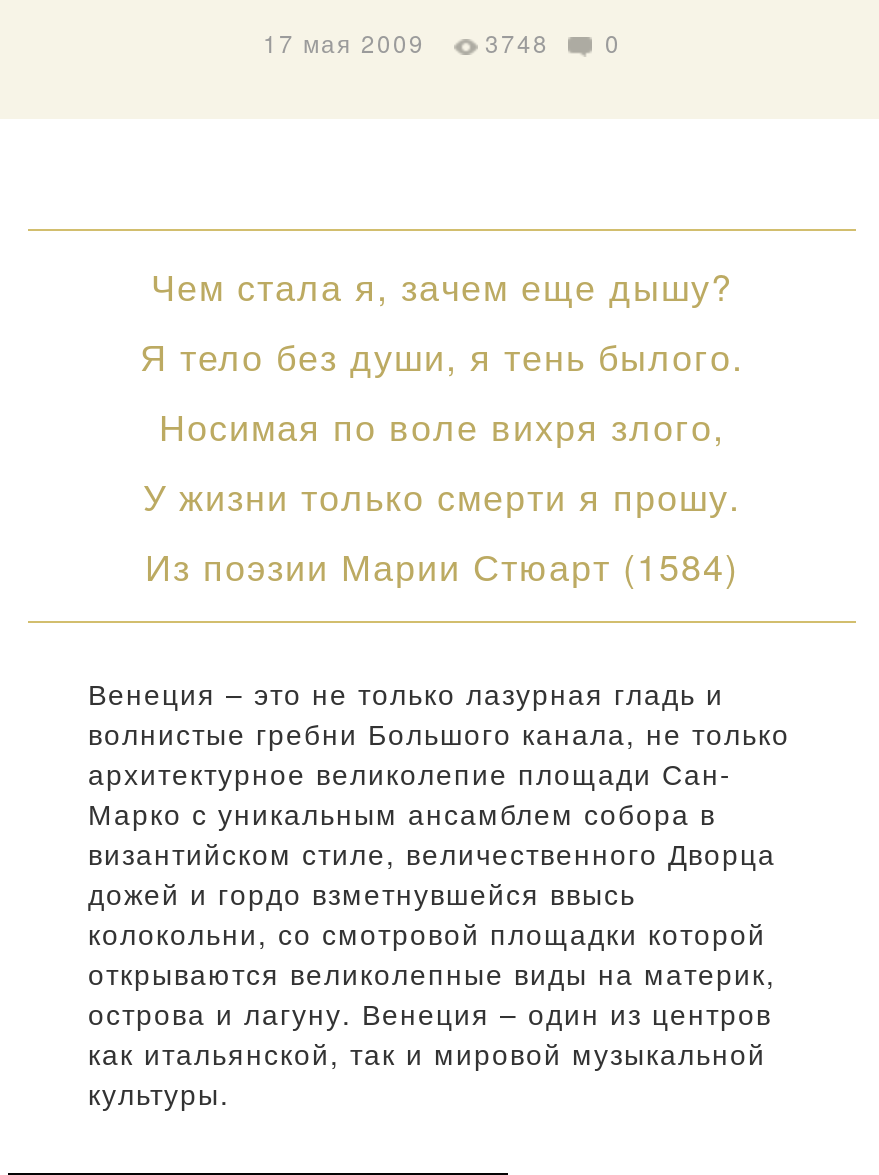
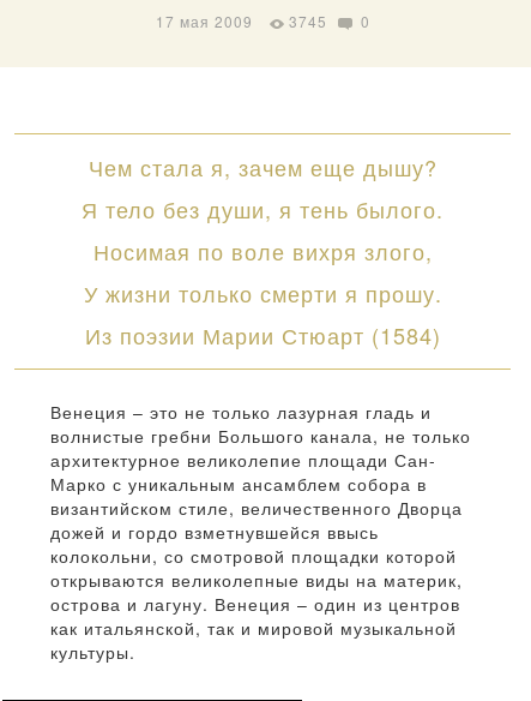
- 17 мая 2009 3748 0
+ 17 мая 2009 3745 0
